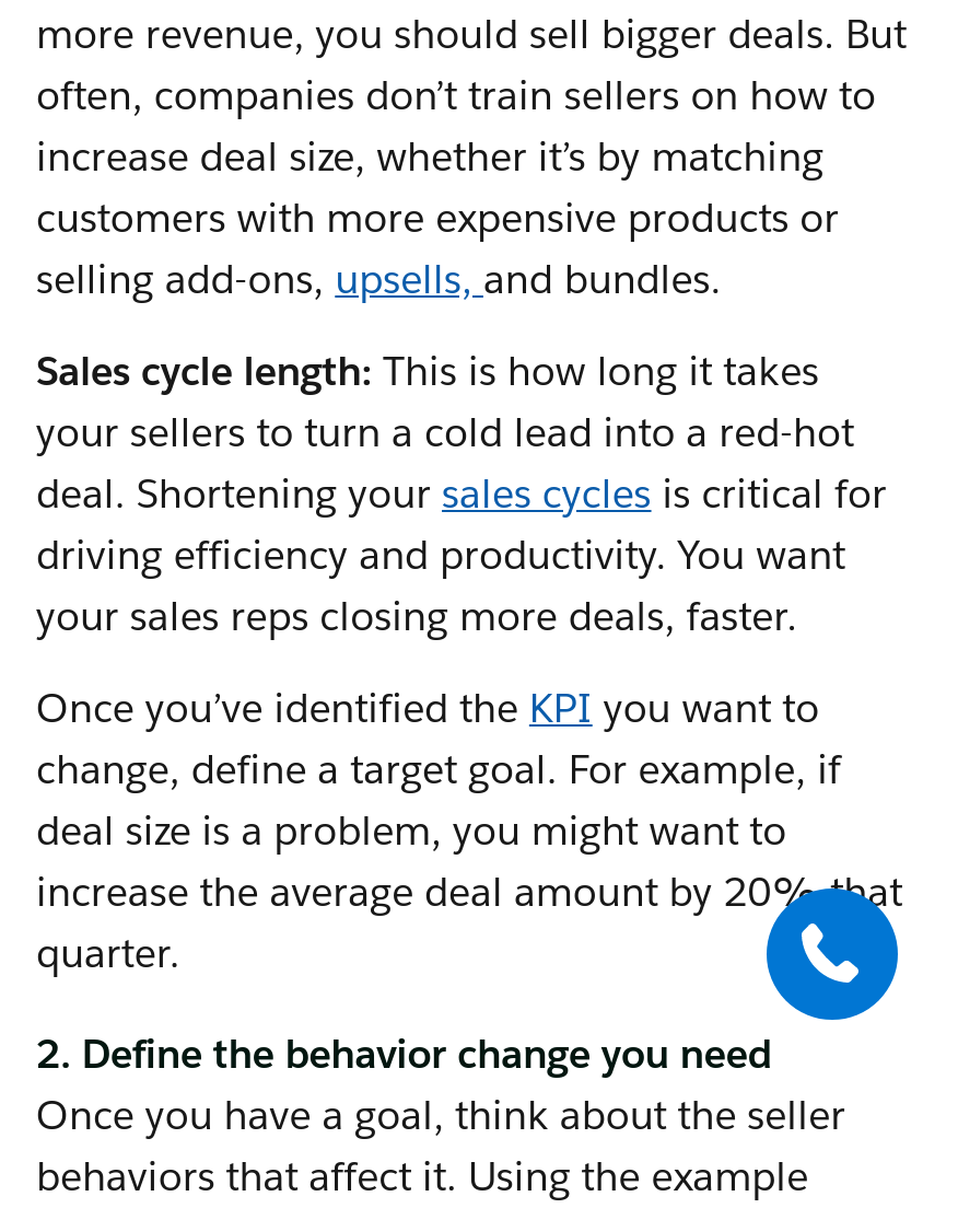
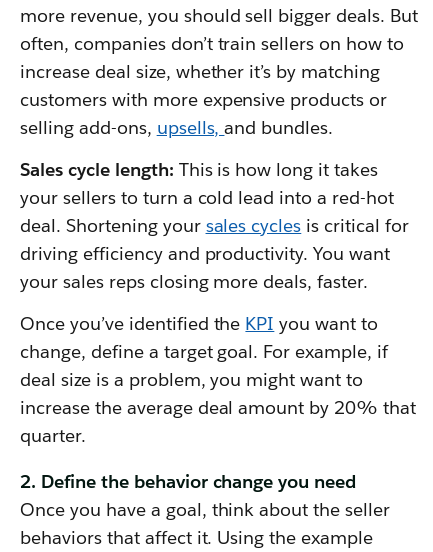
- [image]
